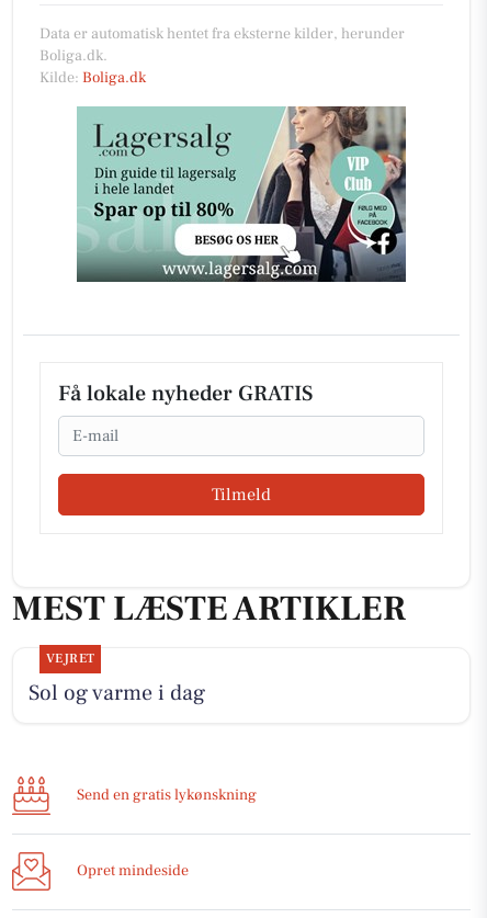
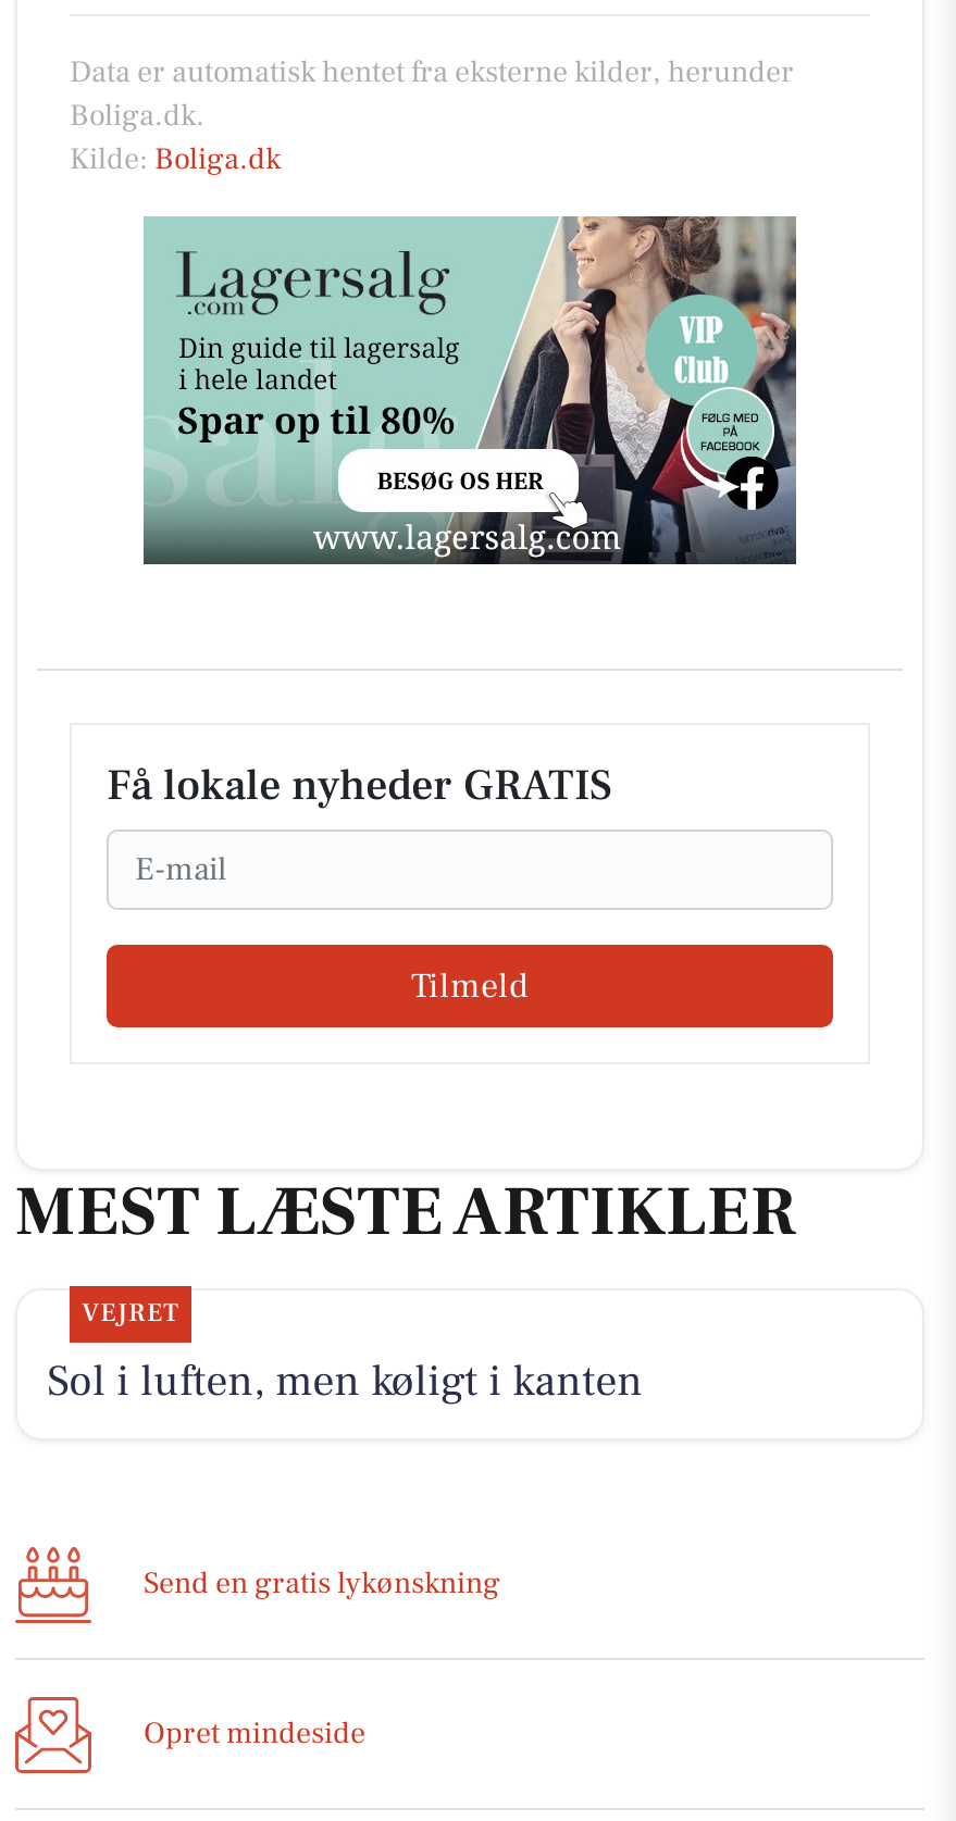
- Sol og varme i dag
+ Sol i luften, men køligt i kanten
